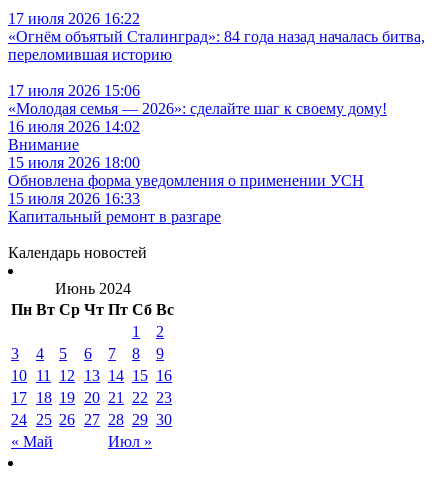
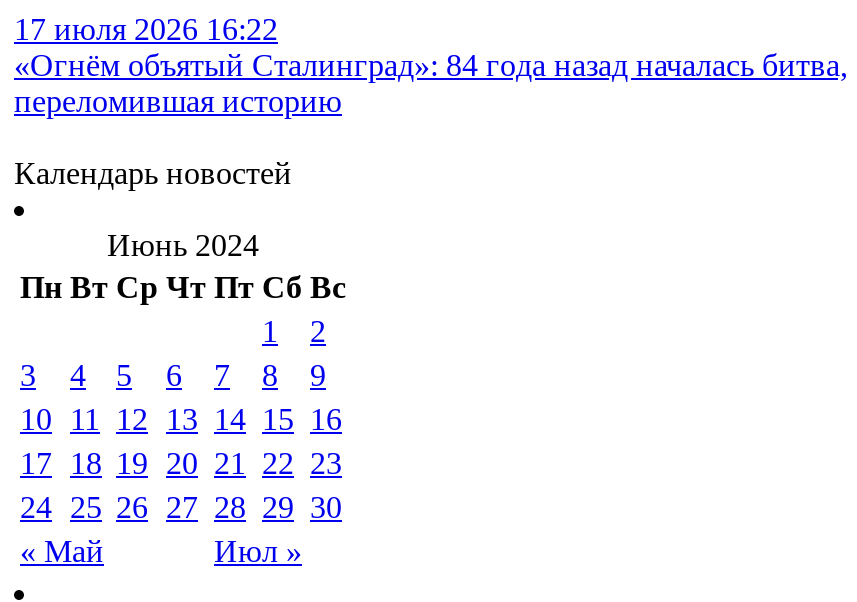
- 17 июля 2026 15:06
- «Молодая семья — 2026»: сделайте шаг к своему дому!
- 16 июля 2026 14:02
- Внимание
- 15 июля 2026 18:00
- Обновлена форма уведомления о применении УСН
- 15 июля 2026 16:33
- Капитальный ремонт в разгаре
